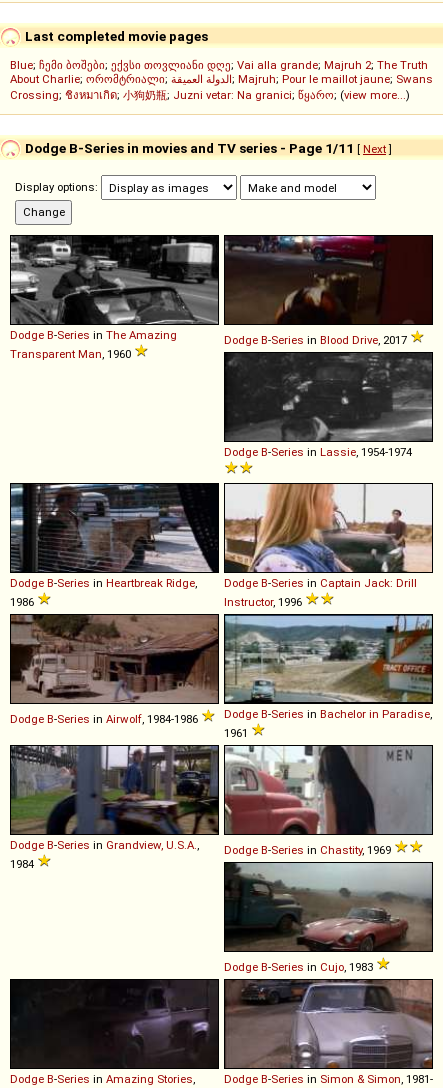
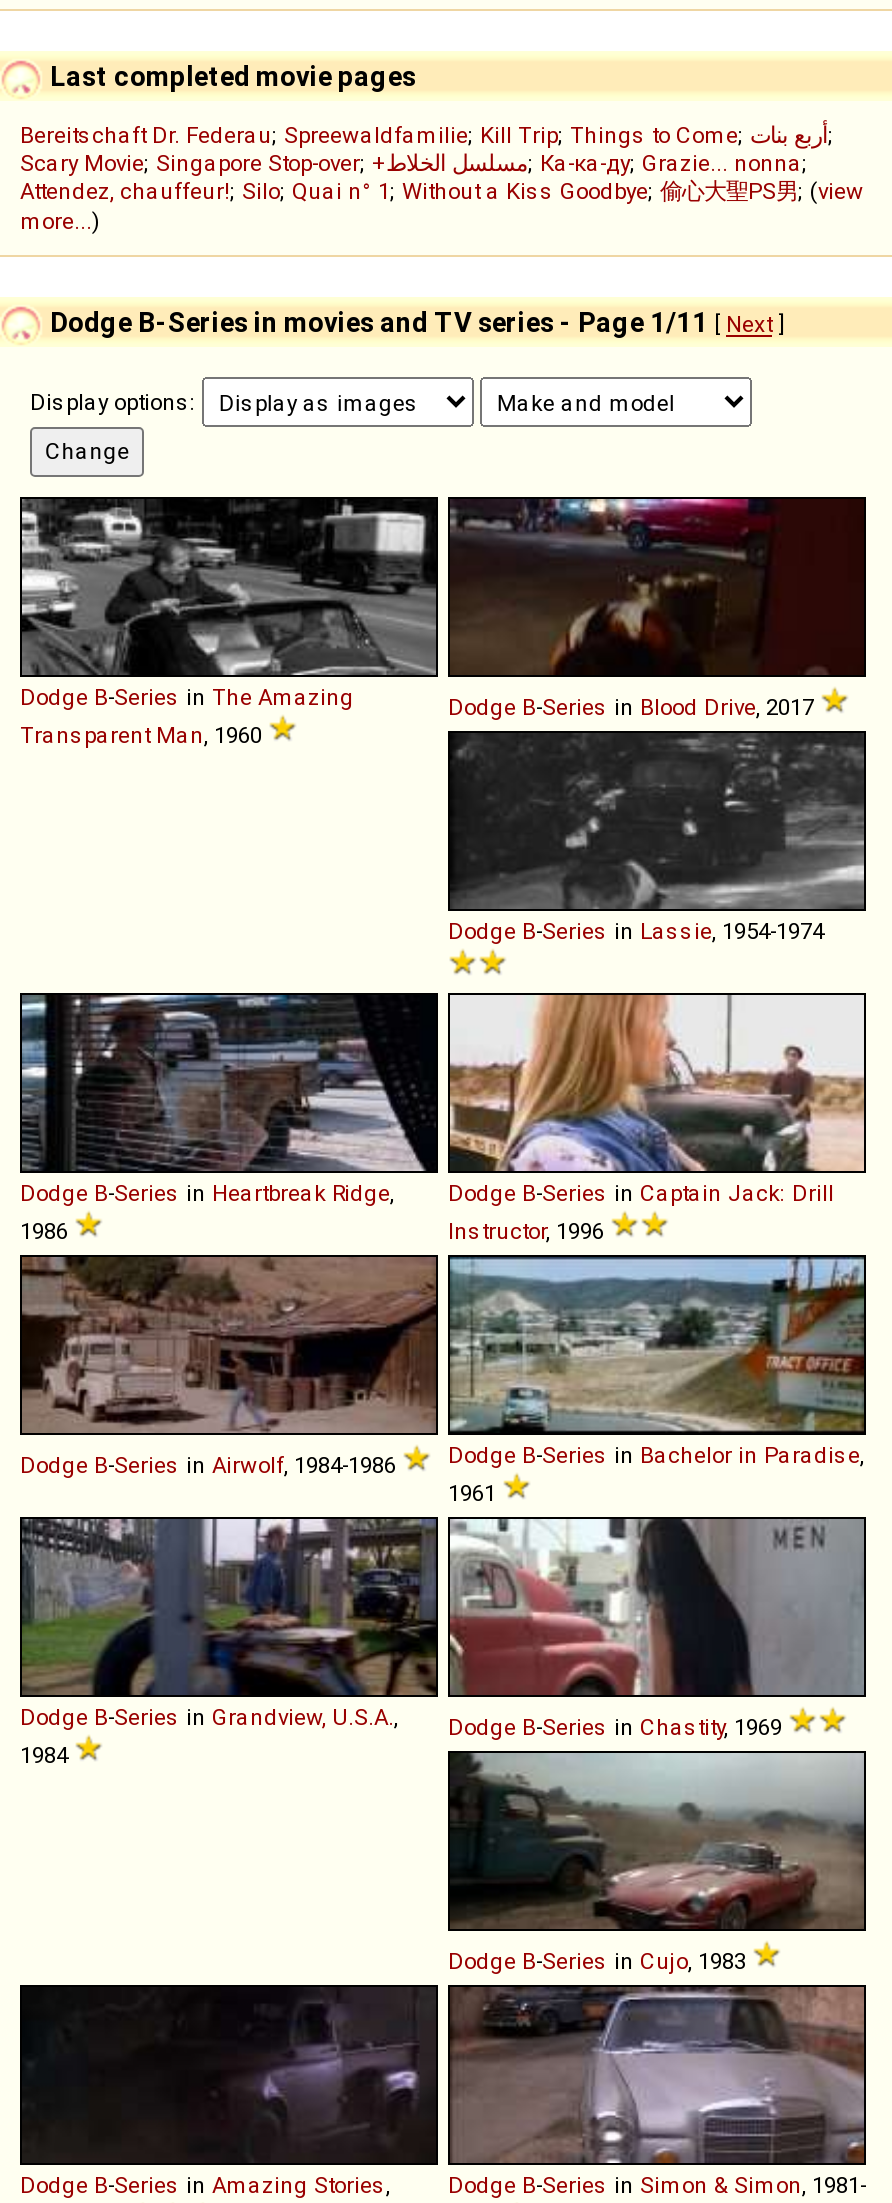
- Blue; ჩემი ბოშები; ექვსი თოვლიანი დღე; Vai alla grande; Majruh 2; The Truth
- About Charlie; ორომტრიალი; الدولة العميقة; Majruh; Pour le maillot jaune; Swans
- Crossing;ชิงหมาเกิด;小狗奶瓶; Juzni vetar: Na granici; წყარო; (view more...)
+ Bereitschaft Dr. Federau; Spreewaldfamilie; Kill Trip; Things to Come; أربع بنات;
+ Scary Movie; Singapore Stop-over; +مسلسل الخلاط; Ка-ка-ду; Grazie... nonna;
+ Attendez, chauffeur!; Silo; Quai n° 1; Without a Kiss Goodbye;偷心大聖PS男; (view
+ more...)
